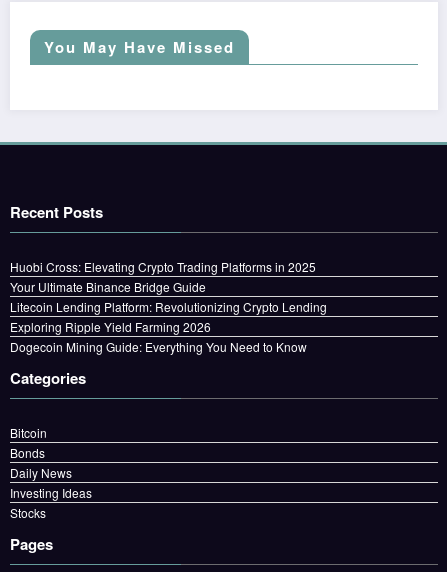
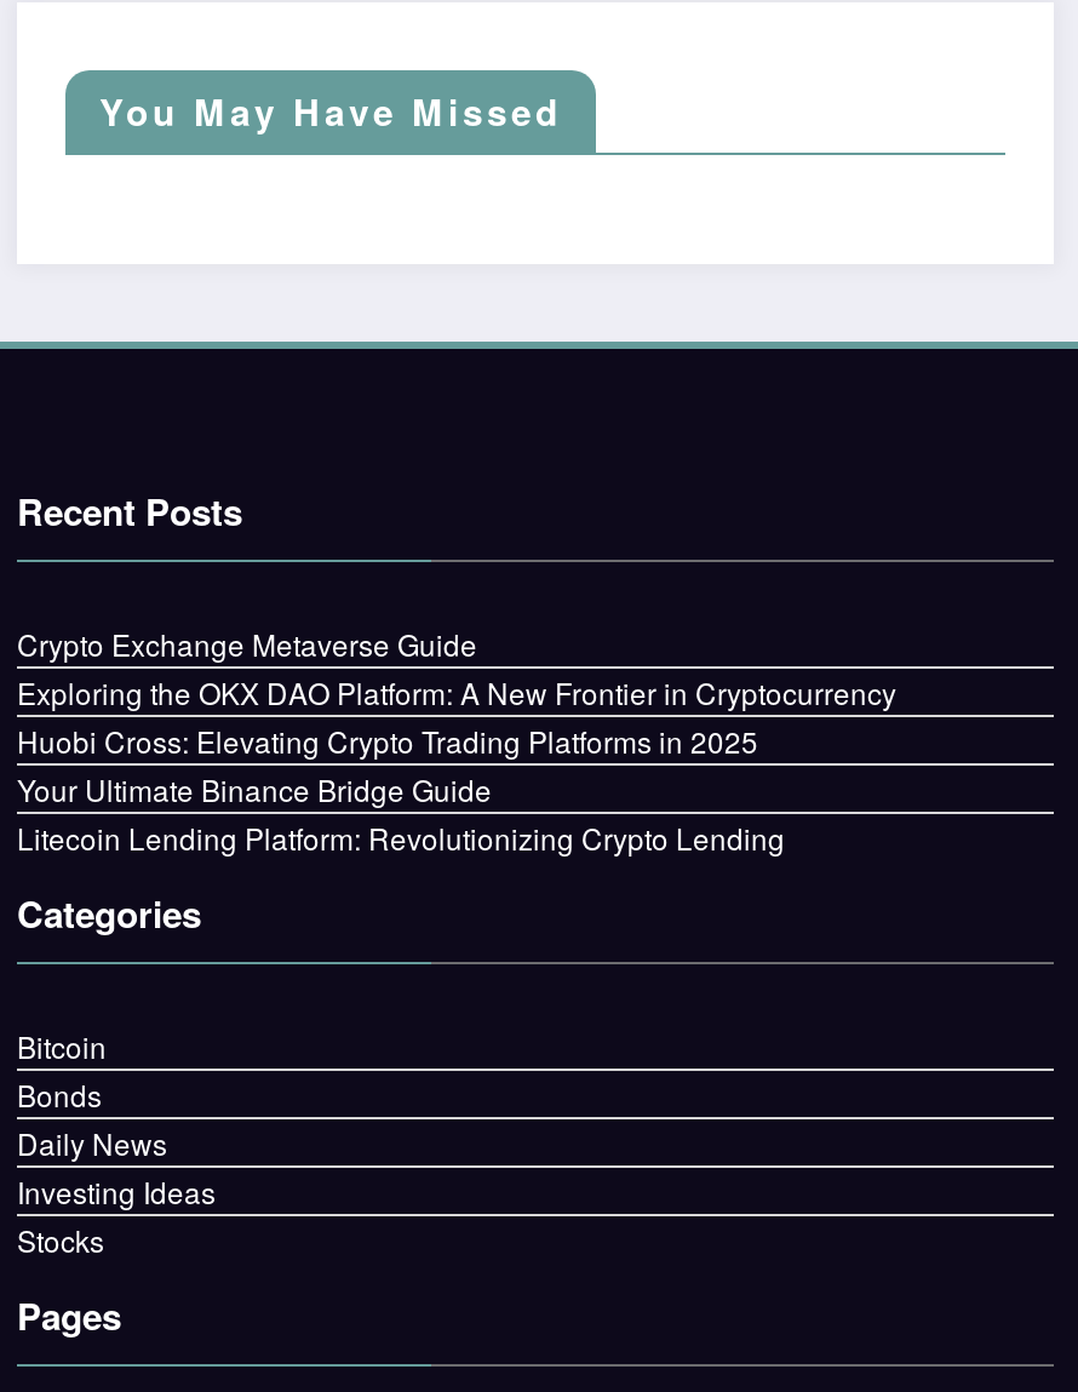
+ Crypto Exchange Metaverse Guide
+ Exploring the OKX DAO Platform: A New Frontier in Cryptocurrency

moved down: Huobi Cross: Elevating Crypto Trading Platforms in 2025 | Your Ultimate Binance Bridge Guide | Litecoin Lending Platform: Revolutionizing Crypto Lending

- Exploring Ripple Yield Farming 2026
- Dogecoin Mining Guide: Everything You Need to Know
